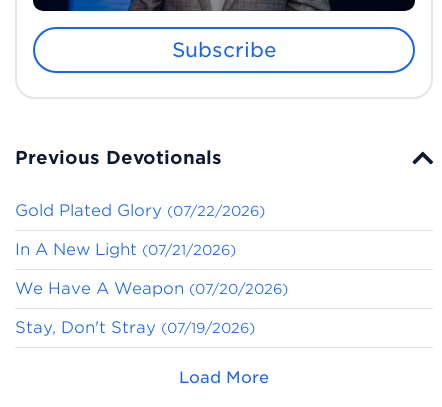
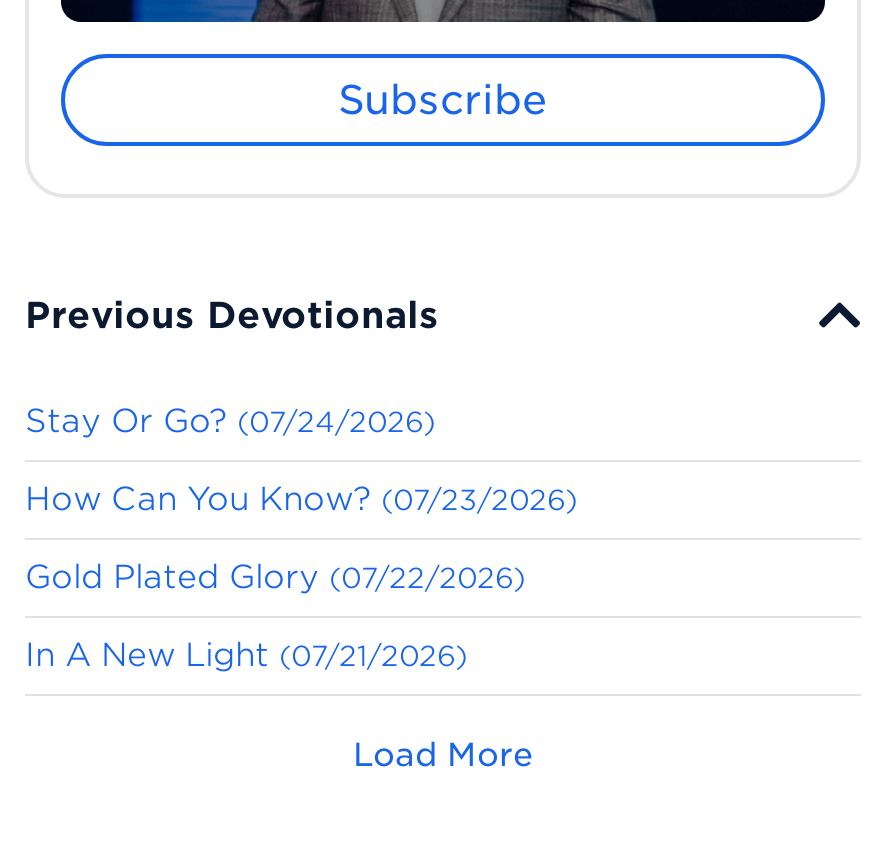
+ Stay Or Go? (07/24/2026)
+ How Can You Know? (07/23/2026)

moved down: Gold Plated Glory (07/22/2026) | In A New Light (07/21/2026)

- We Have A Weapon (07/20/2026)
- Stay, Don't Stray (07/19/2026)
